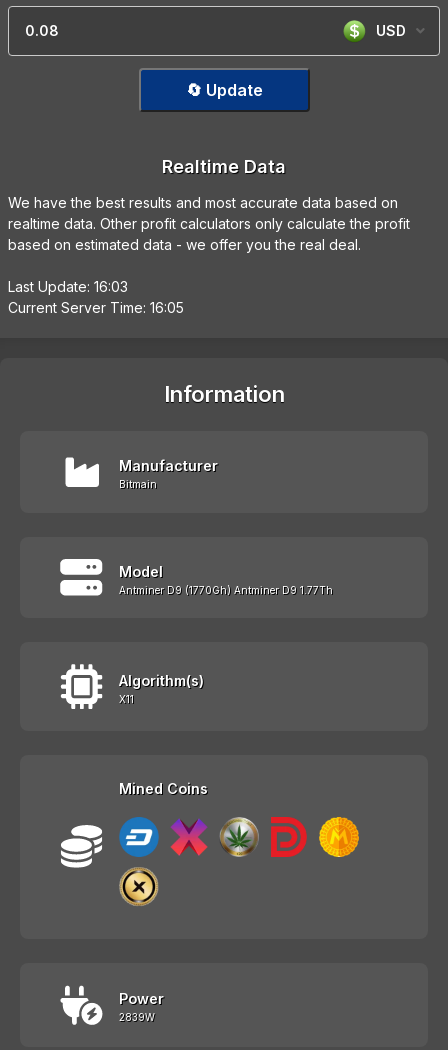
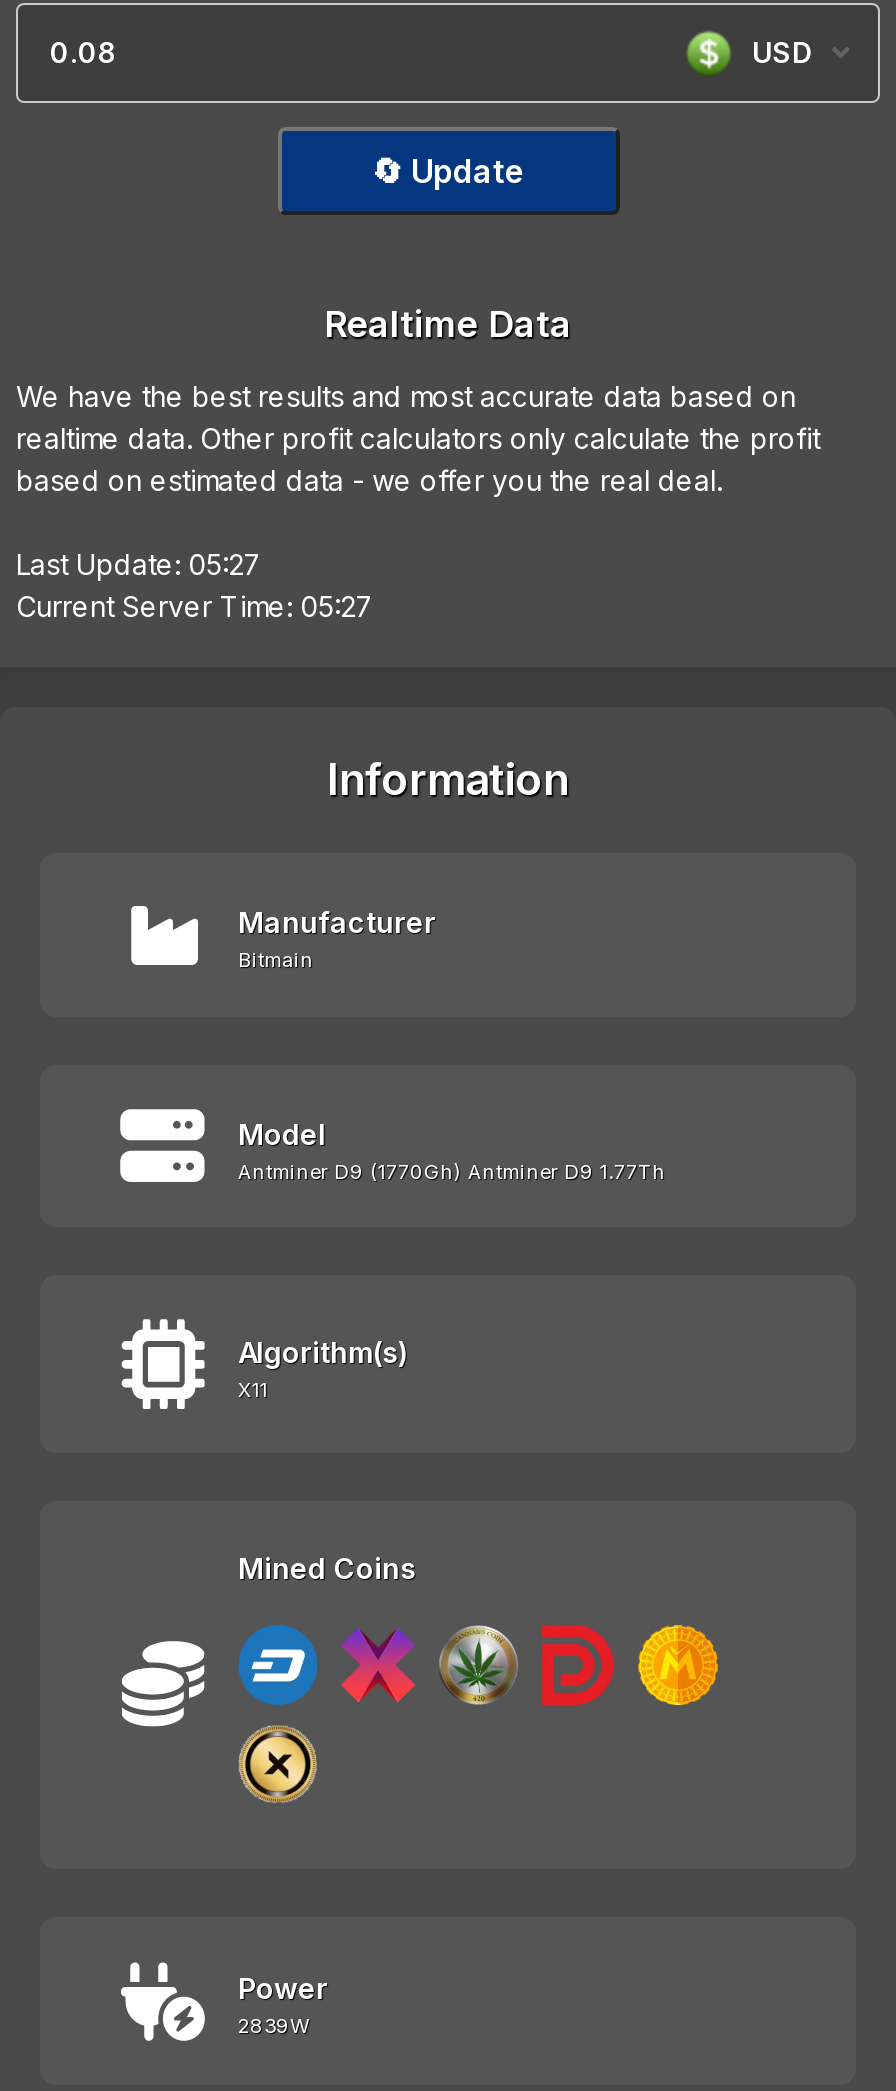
- Last Update: 16:03
+ Last Update: 05:27

- Current Server Time: 16:05
+ Current Server Time: 05:27
